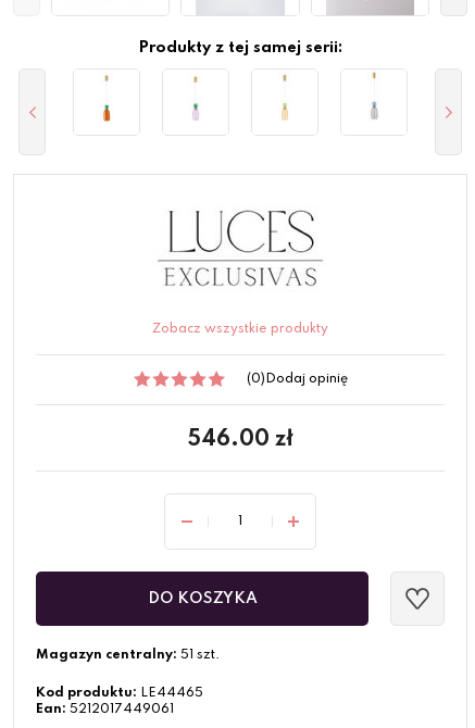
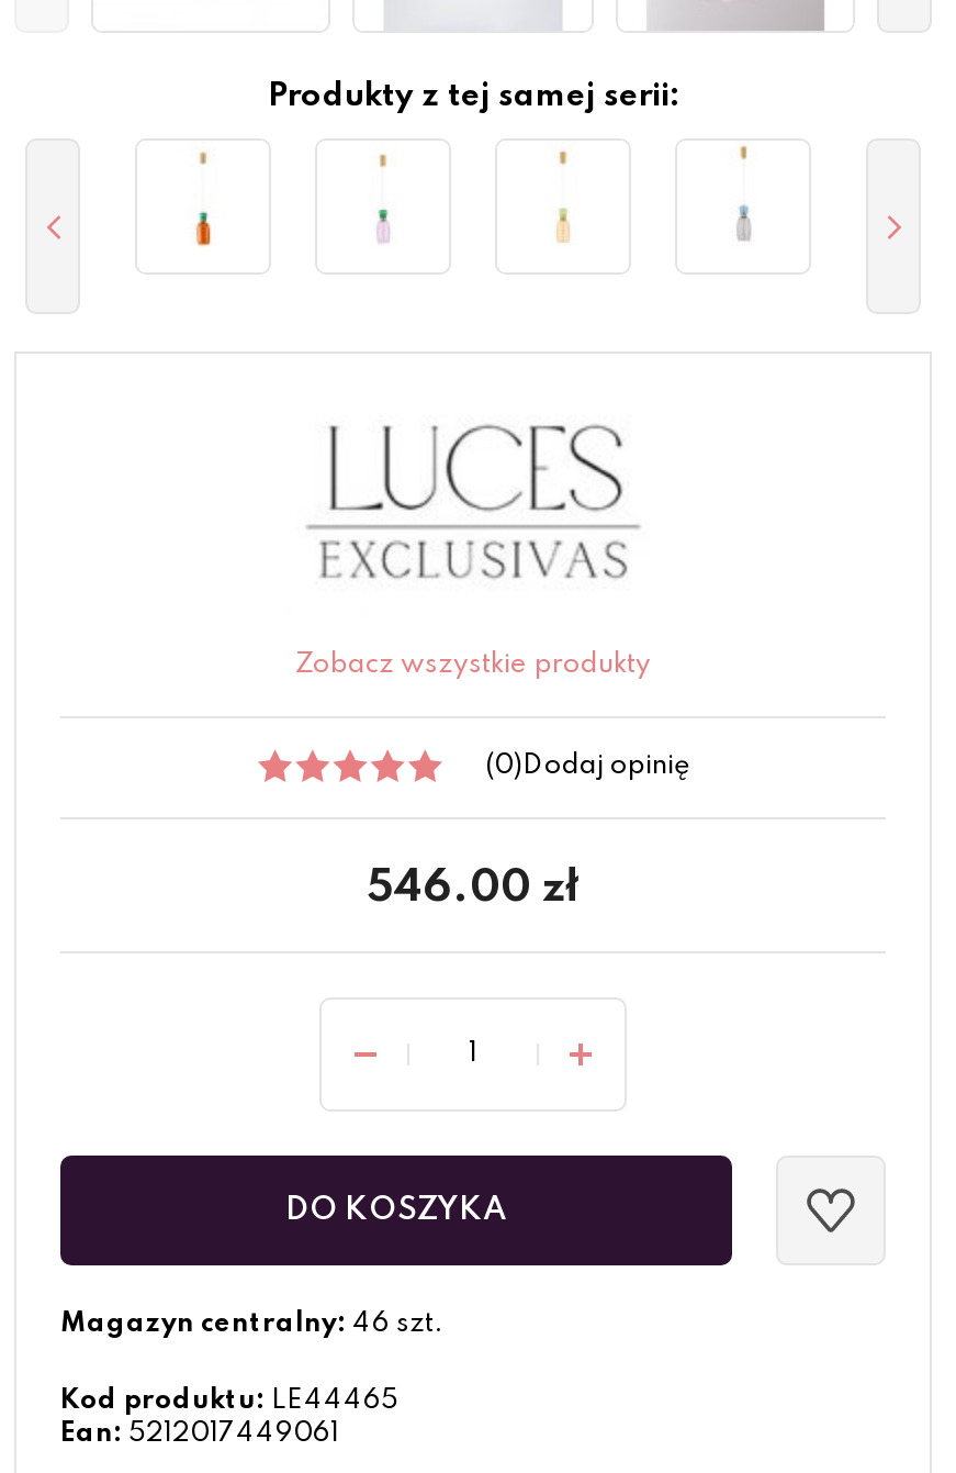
- Magazyn centralny: 51 szt.
+ Magazyn centralny: 46 szt.
